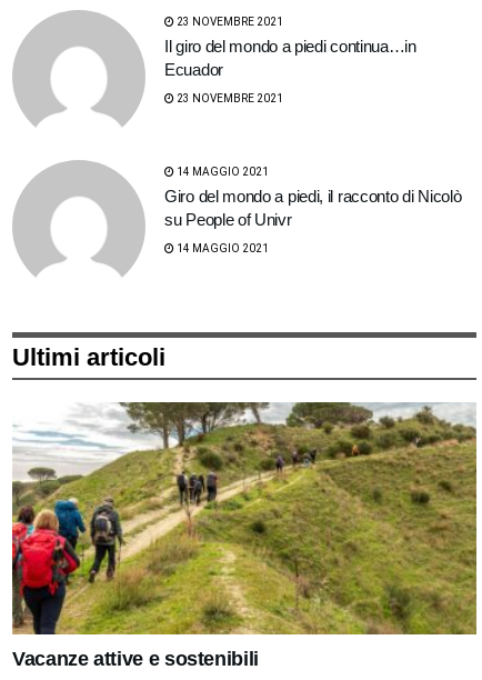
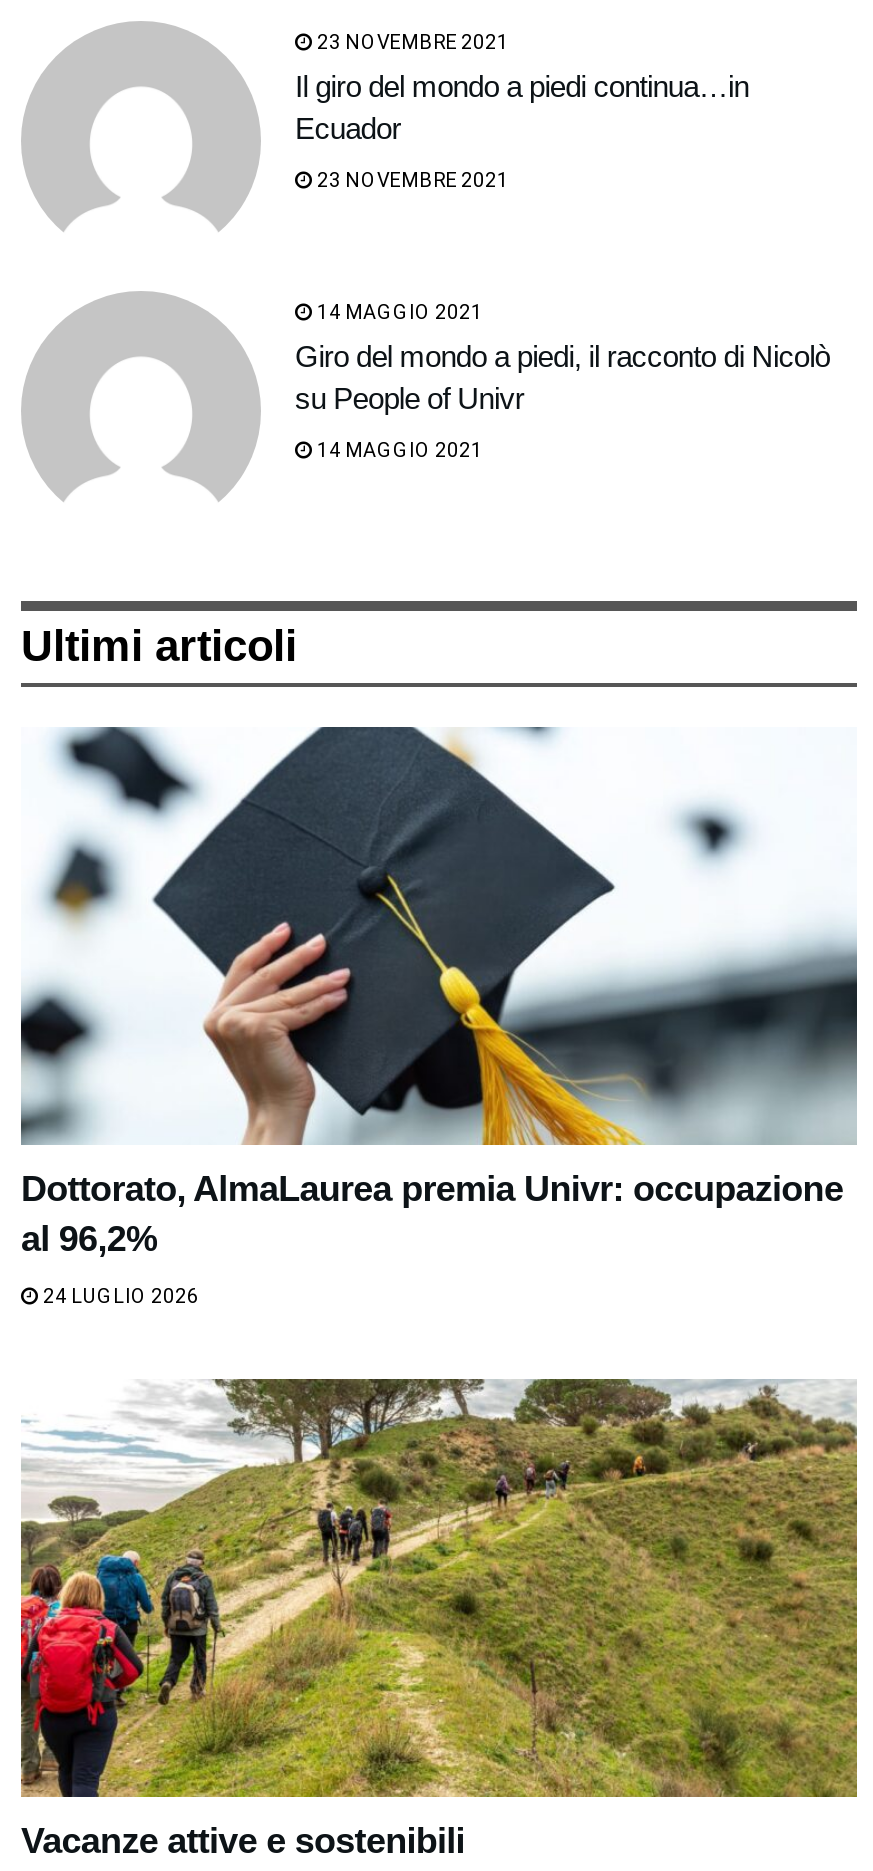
+ [image]
+ Dottorato, AlmaLaurea premia Univr: occupazione
+ al 96,2%
+ 24 LUGLIO 2026
